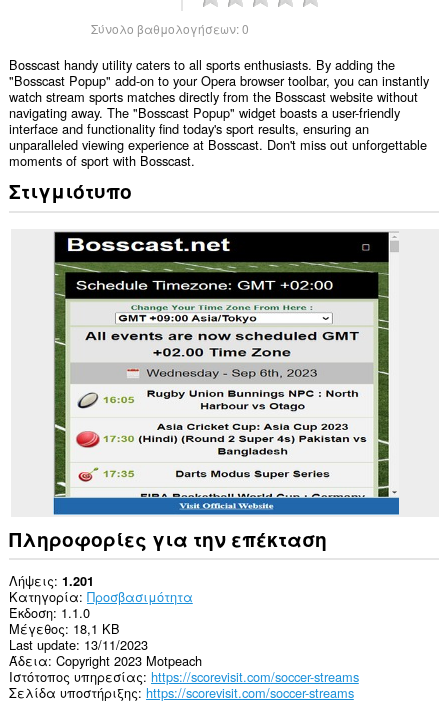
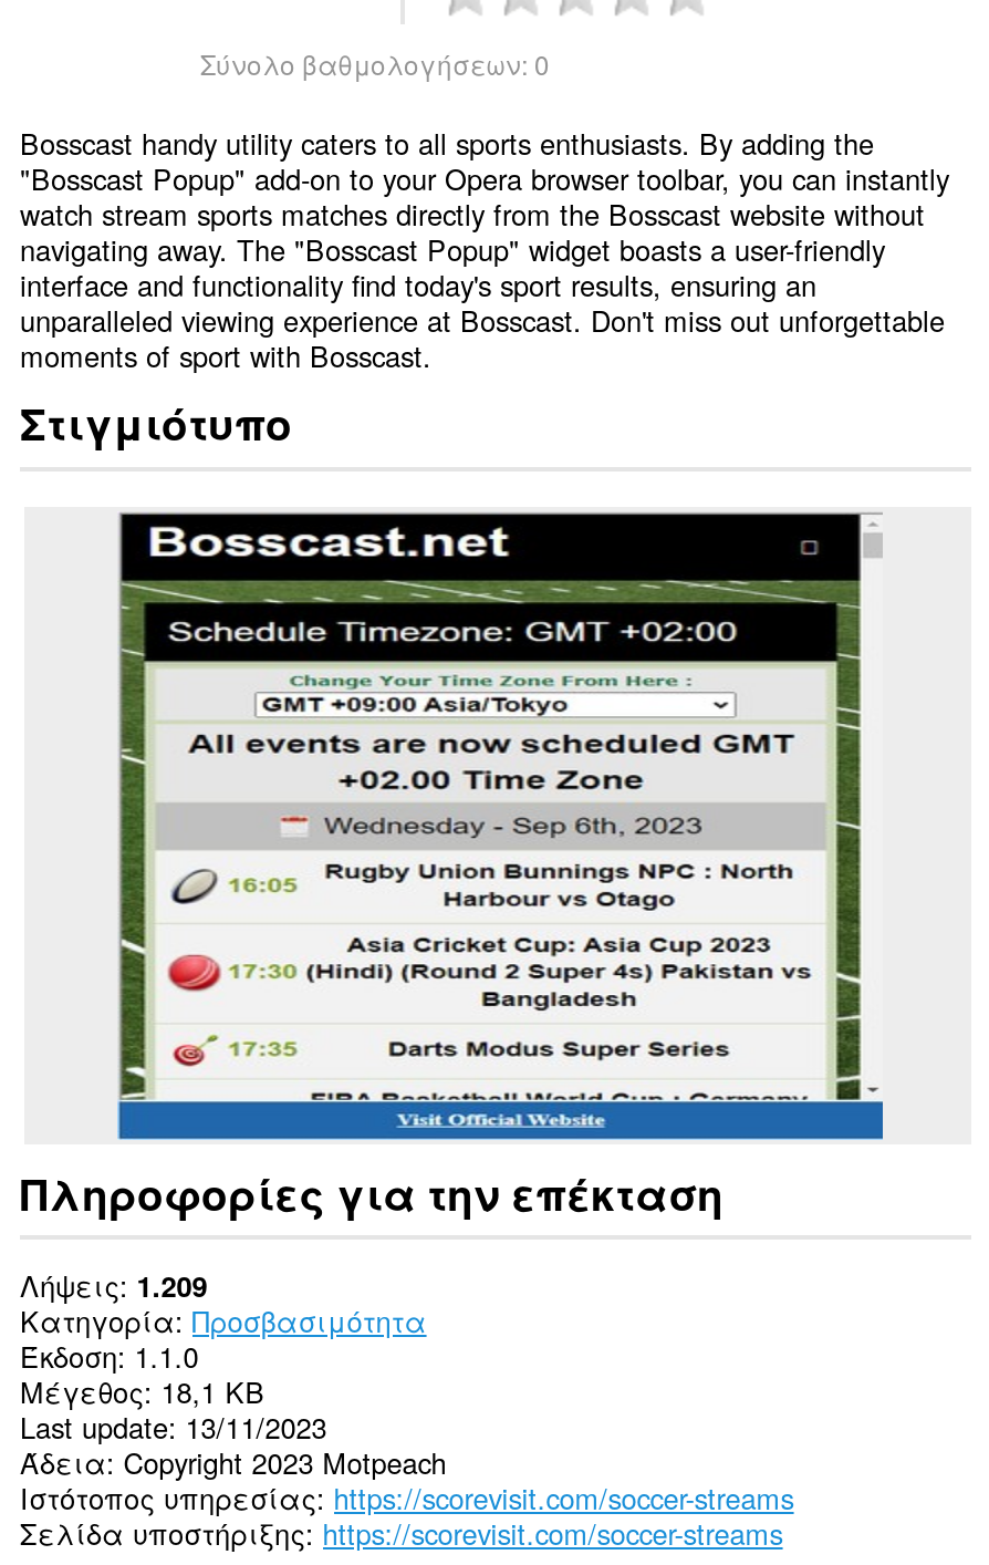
- Λήψεις 1.201
+ Λήψεις 1.209
